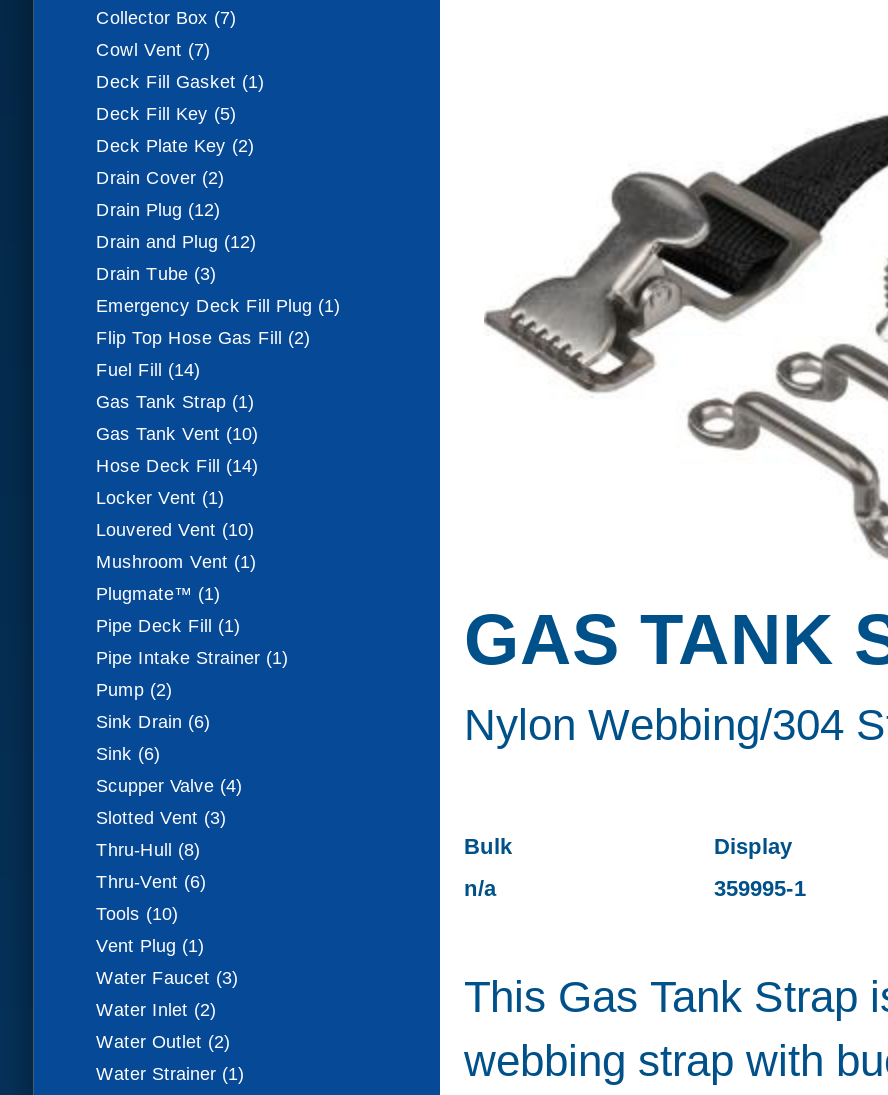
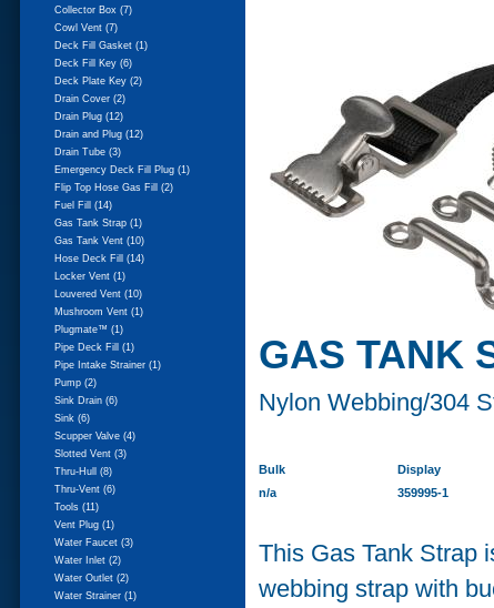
- Deck Fill Key (5)
+ Deck Fill Key (6)

- Tools (10)
+ Tools (11)
